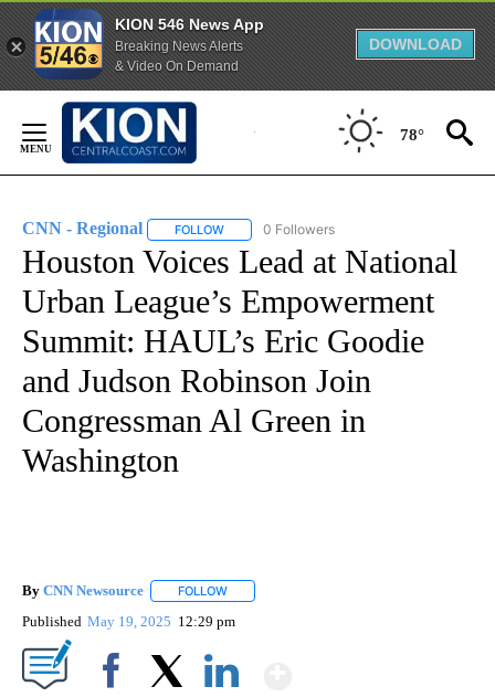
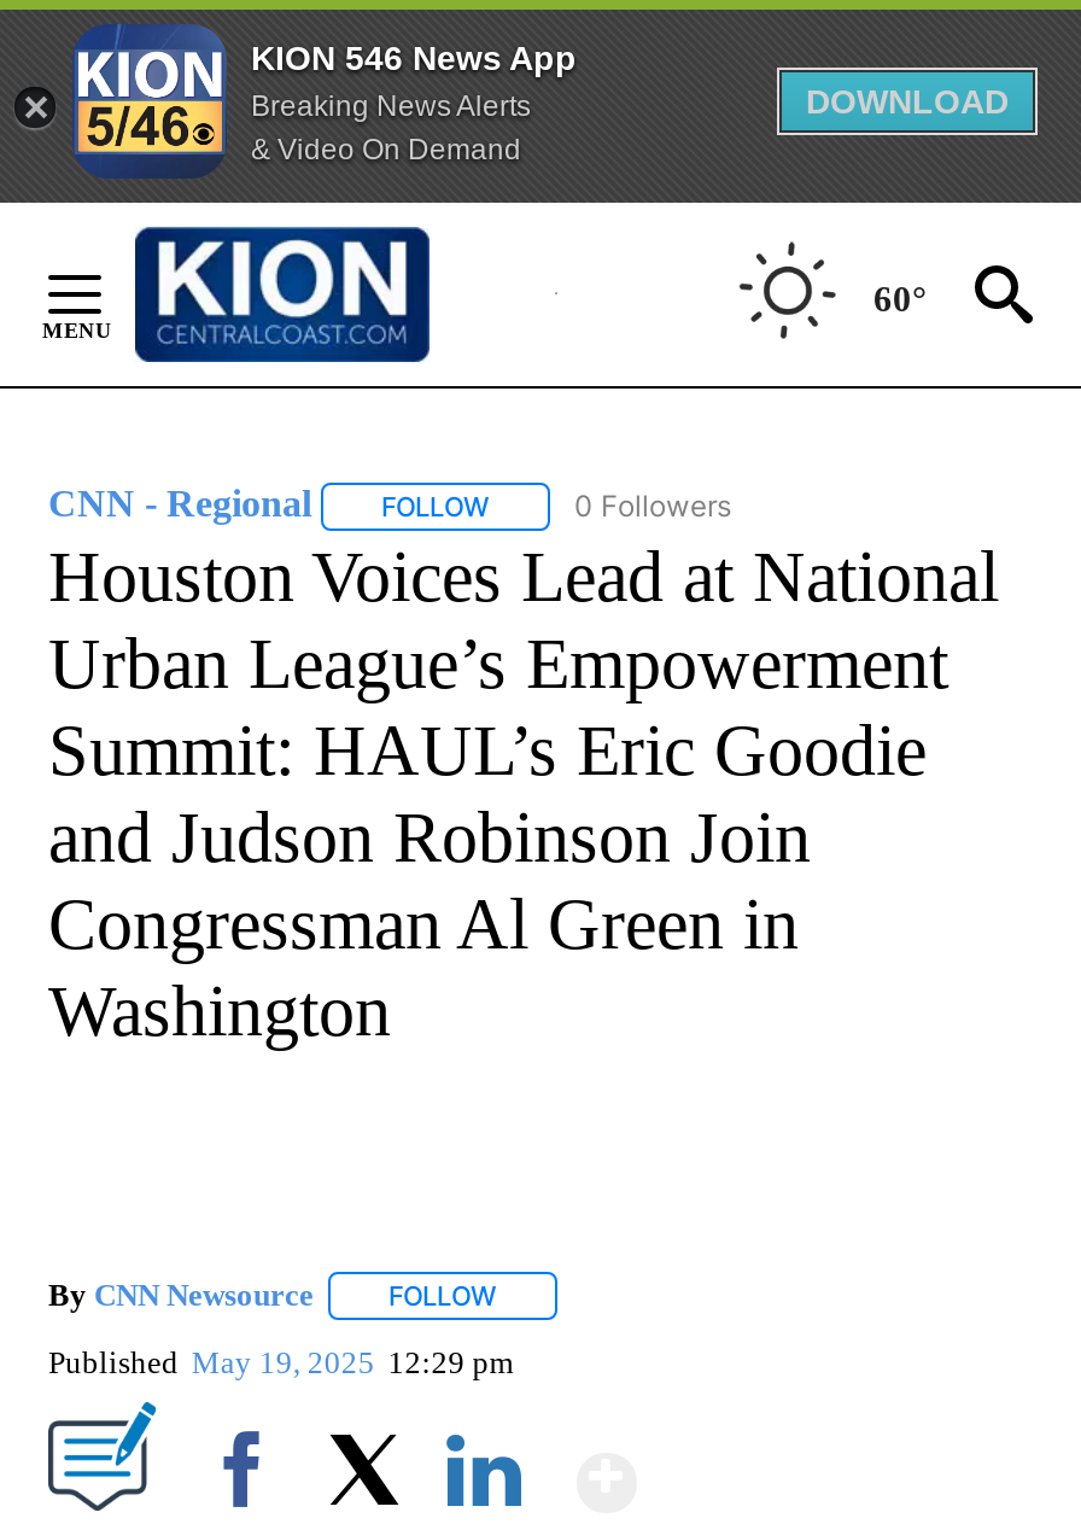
- 78°
+ 60°
